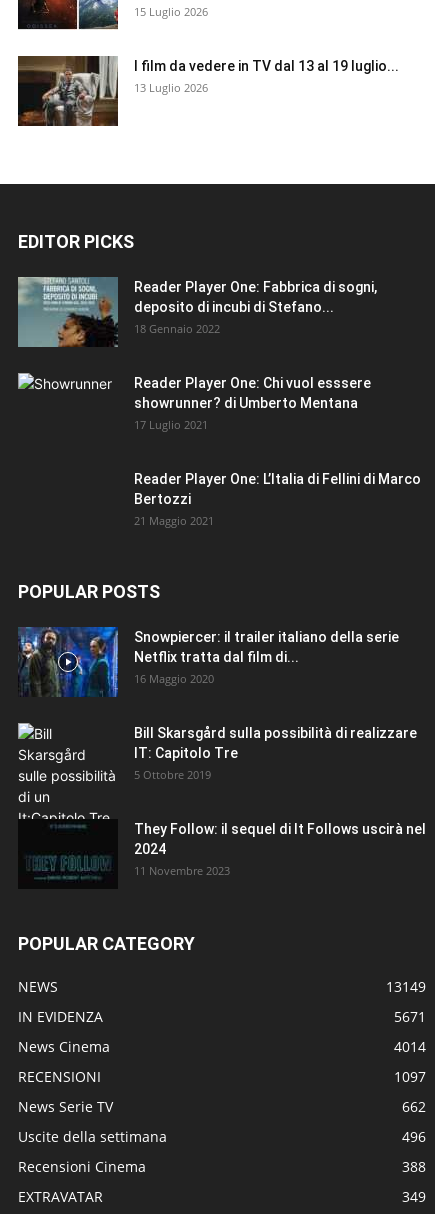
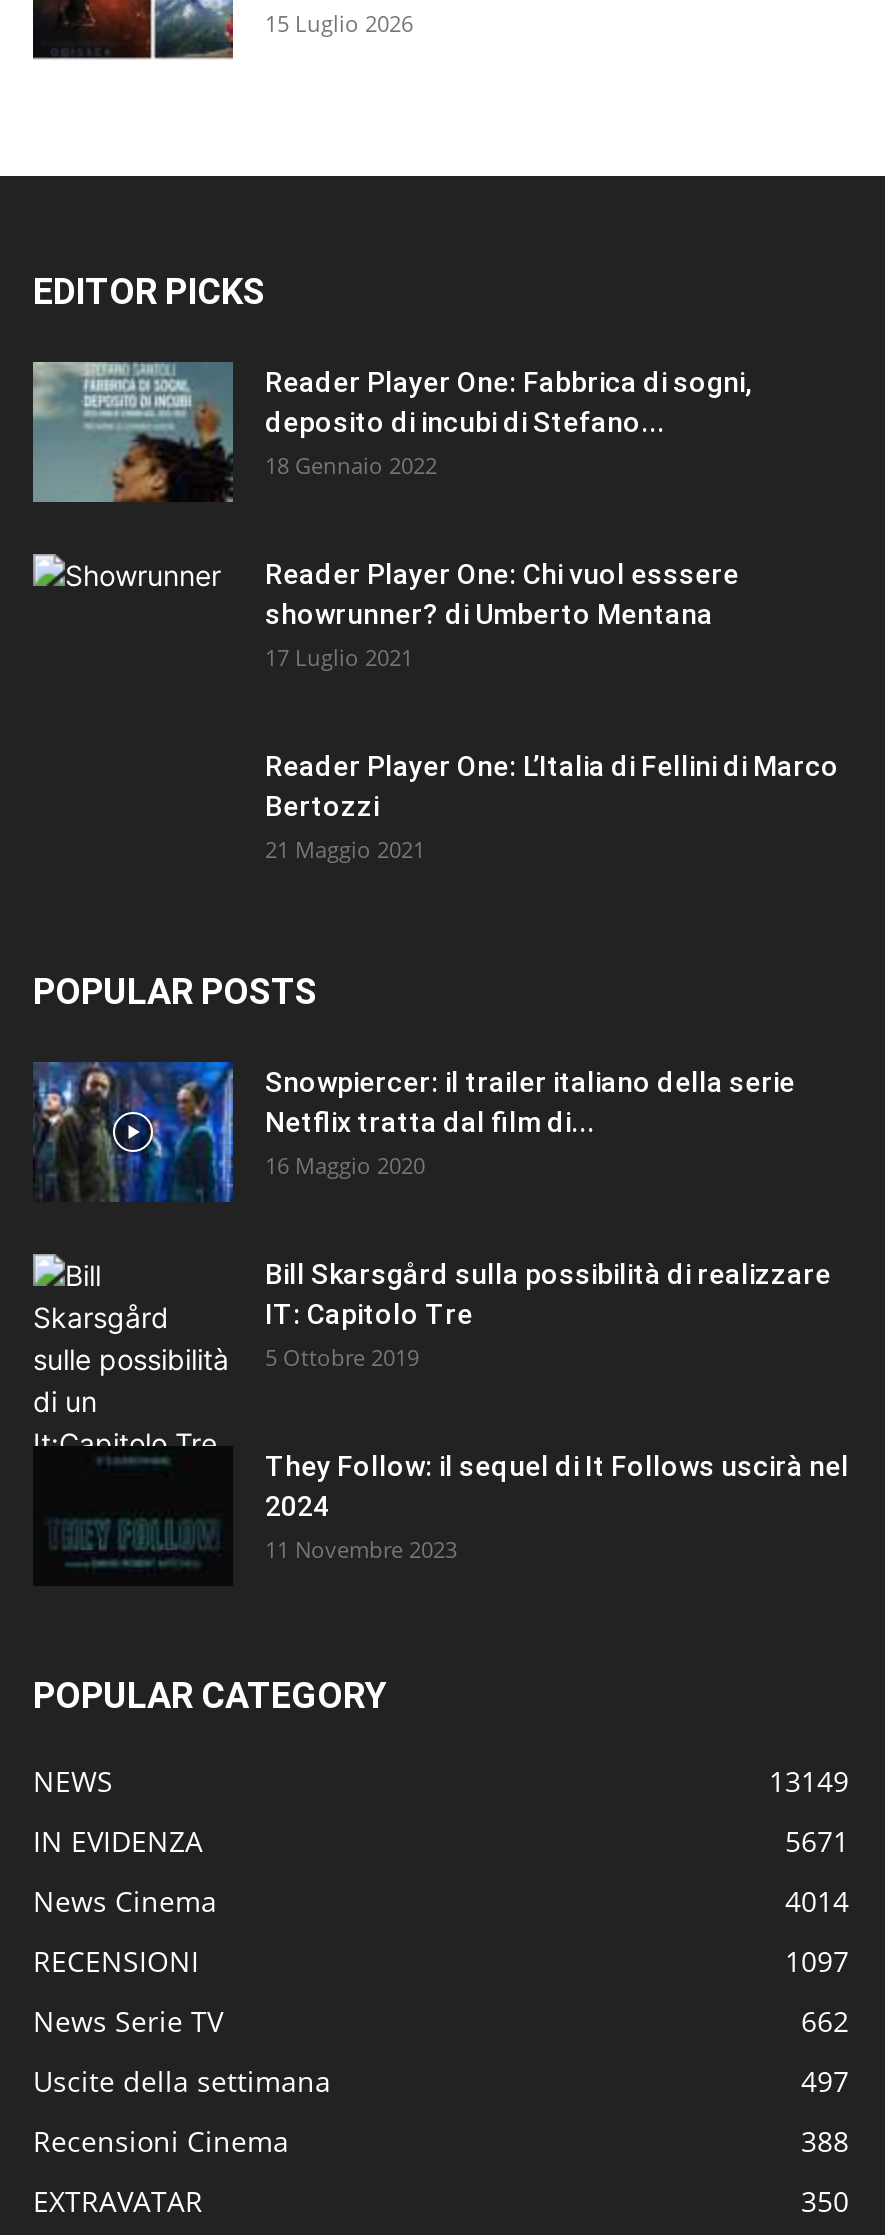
- [image]
- I film da vedere in TV dal 13 al 19 luglio...
- 13 Luglio 2026

- 496
+ 497

- 349
+ 350
